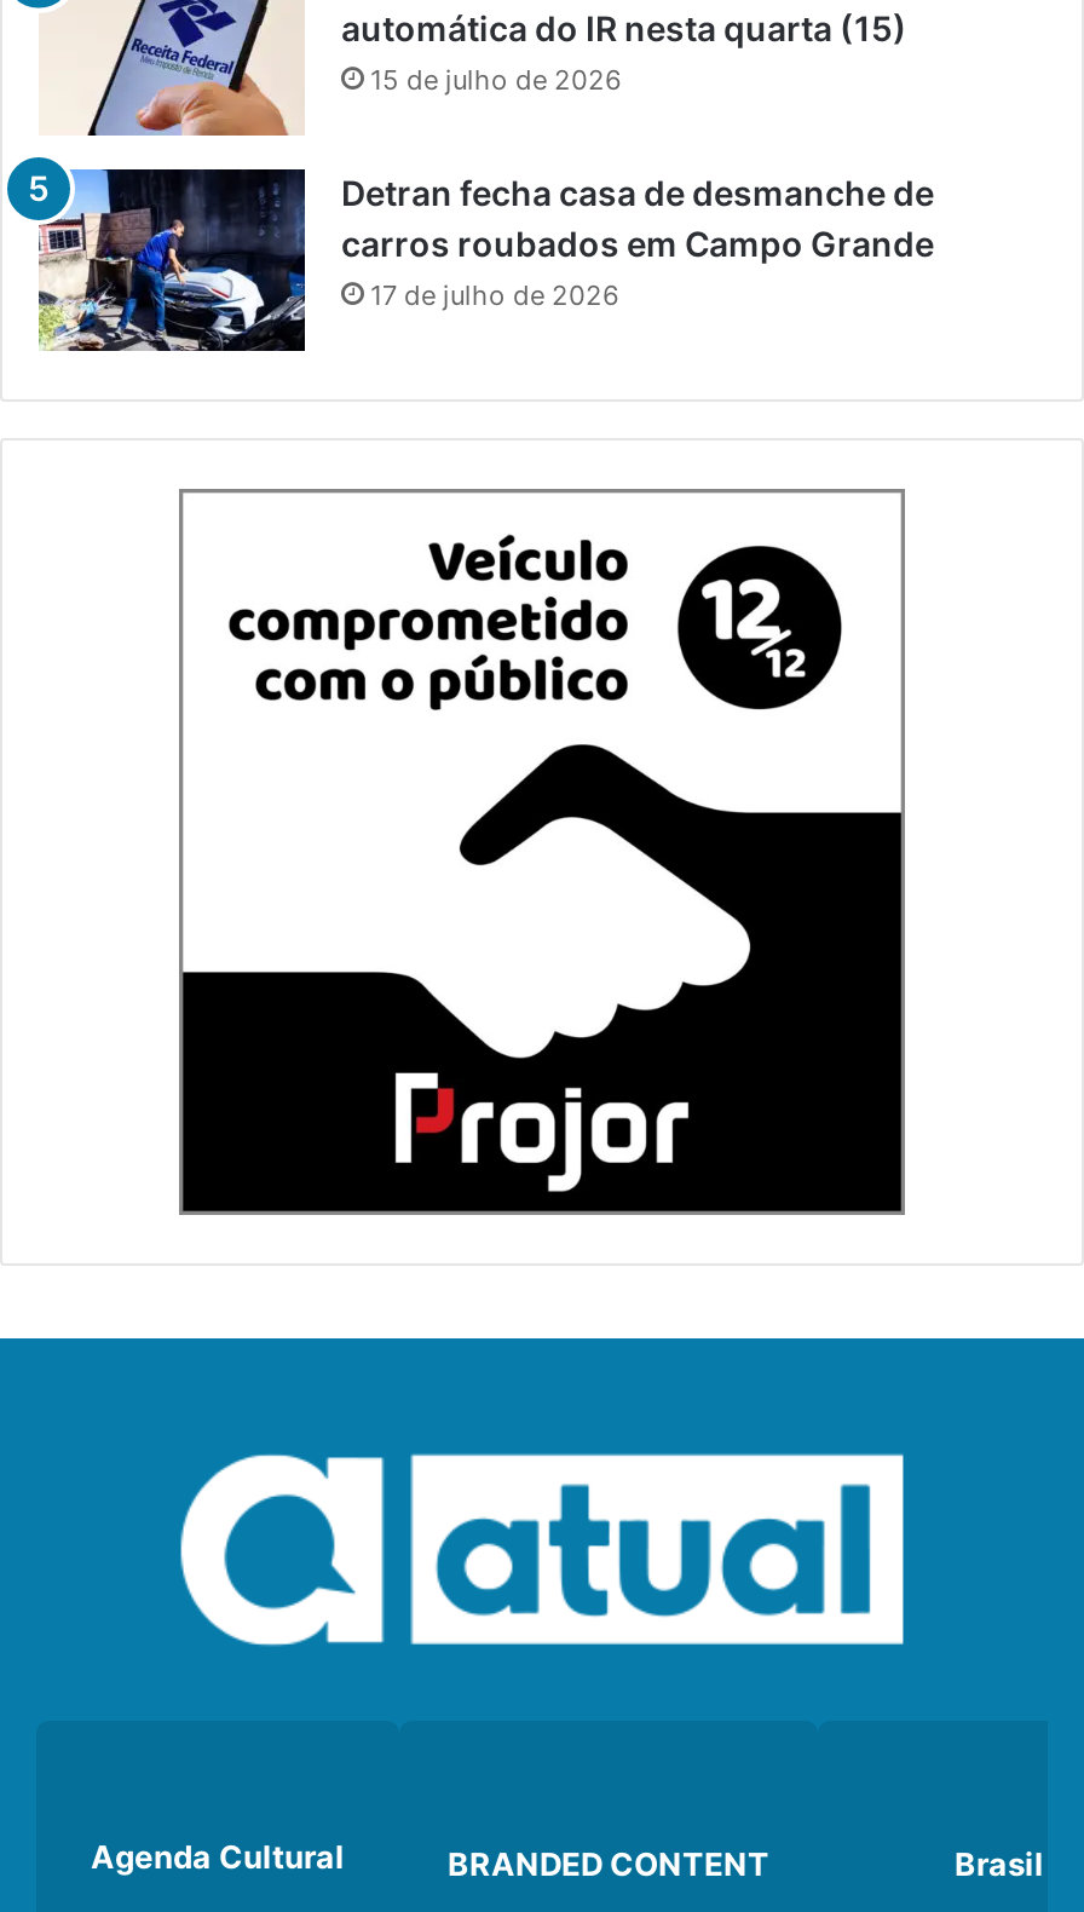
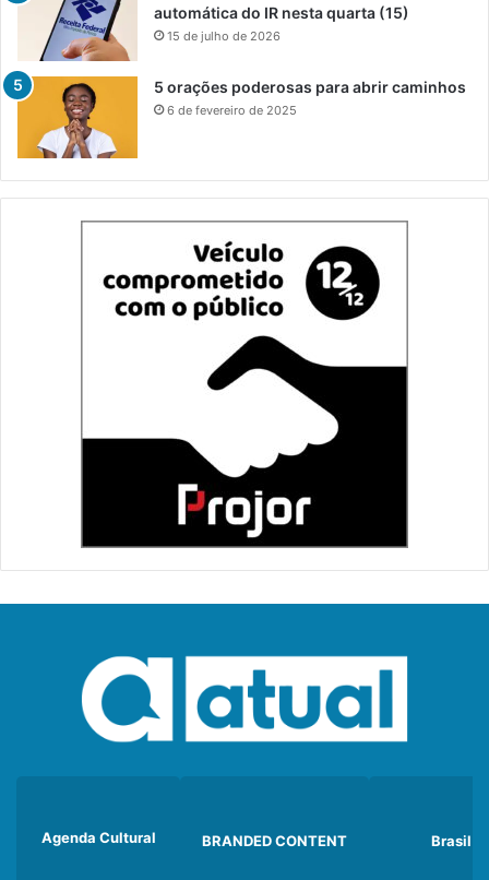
- [image]
- Detran fecha casa de desmanche de
- carros roubados em Campo Grande
- 17 de julho de 2026
+ [image]
+ 5 orações poderosas para abrir caminhos
+ 6 de fevereiro de 2025
